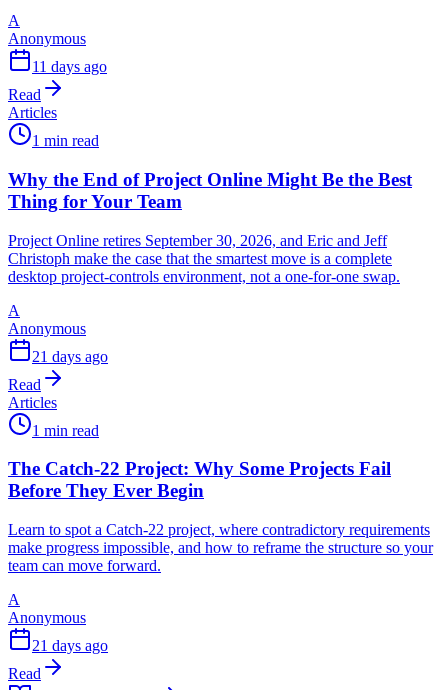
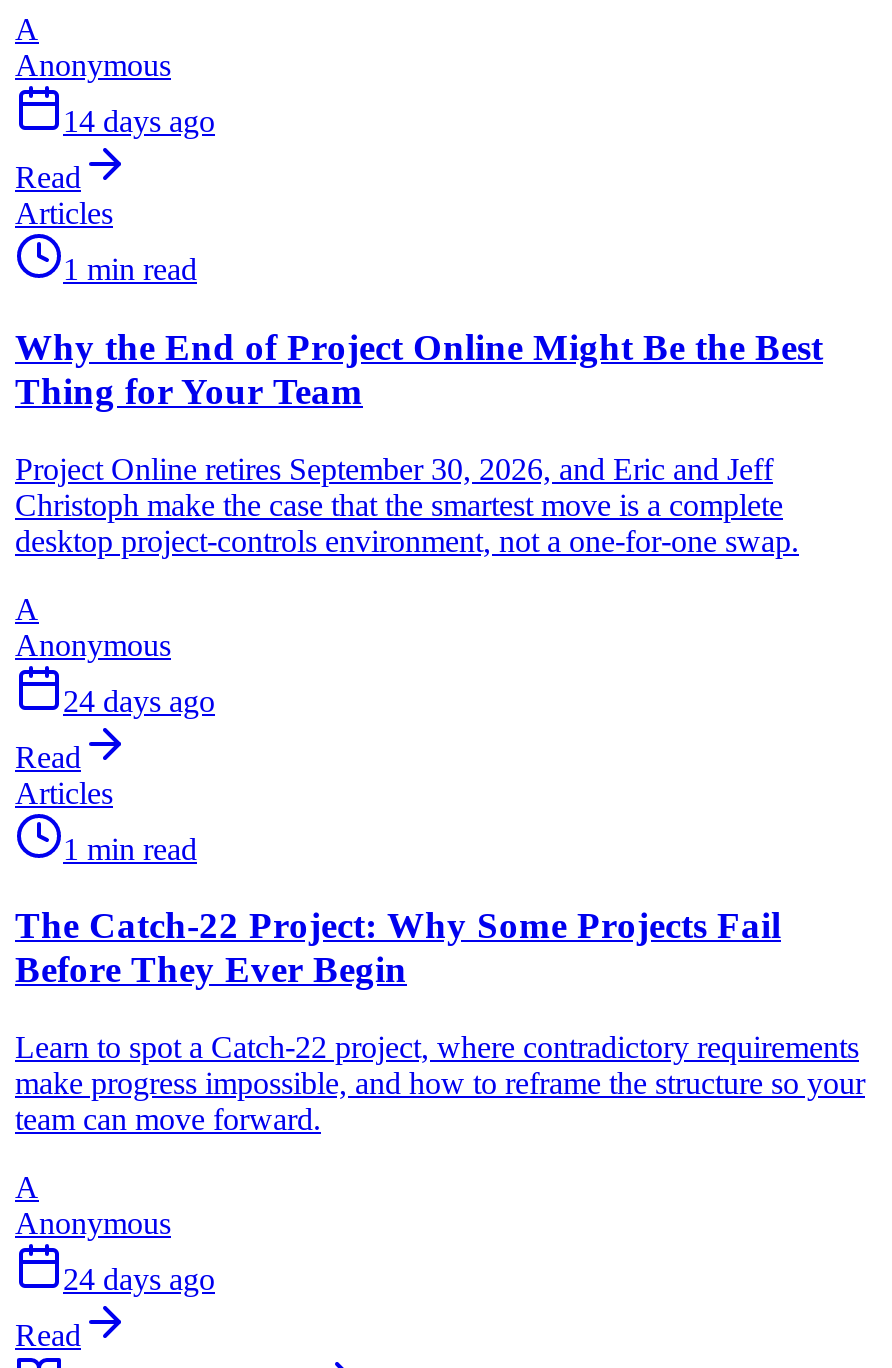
- 11 days ago
+ 14 days ago

- 21 days ago
+ 24 days ago

- 21 days ago
+ 24 days ago
